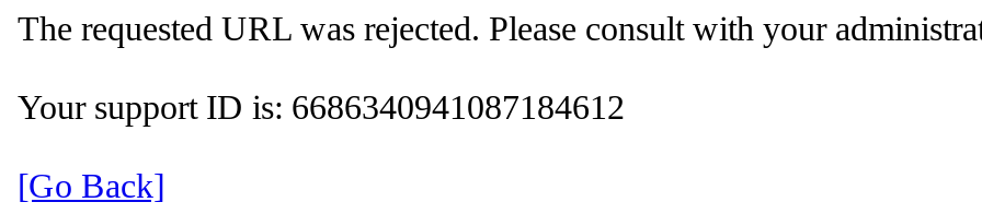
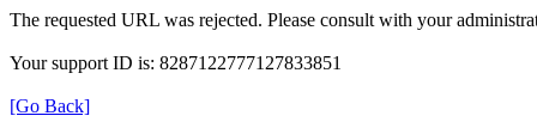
- Your support ID is: 6686340941087184612
+ Your support ID is: 8287122777127833851
